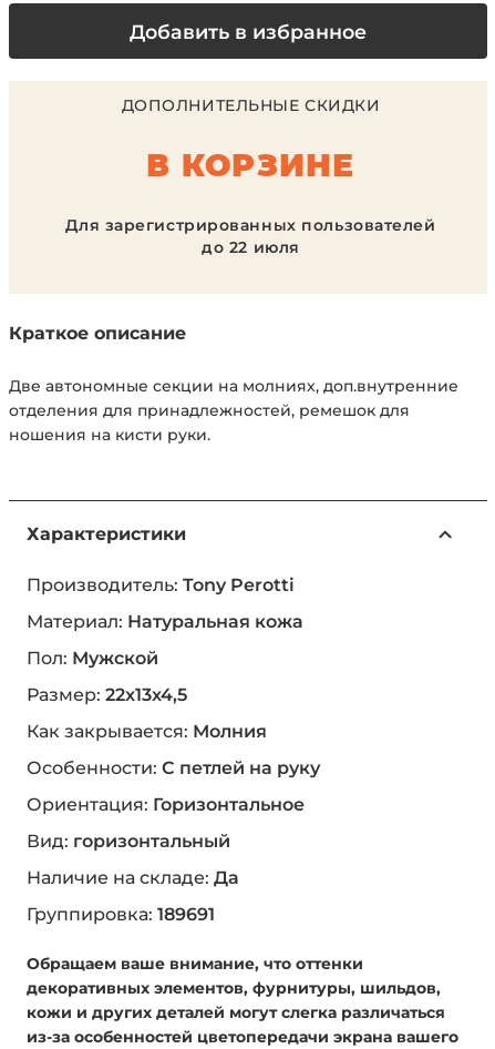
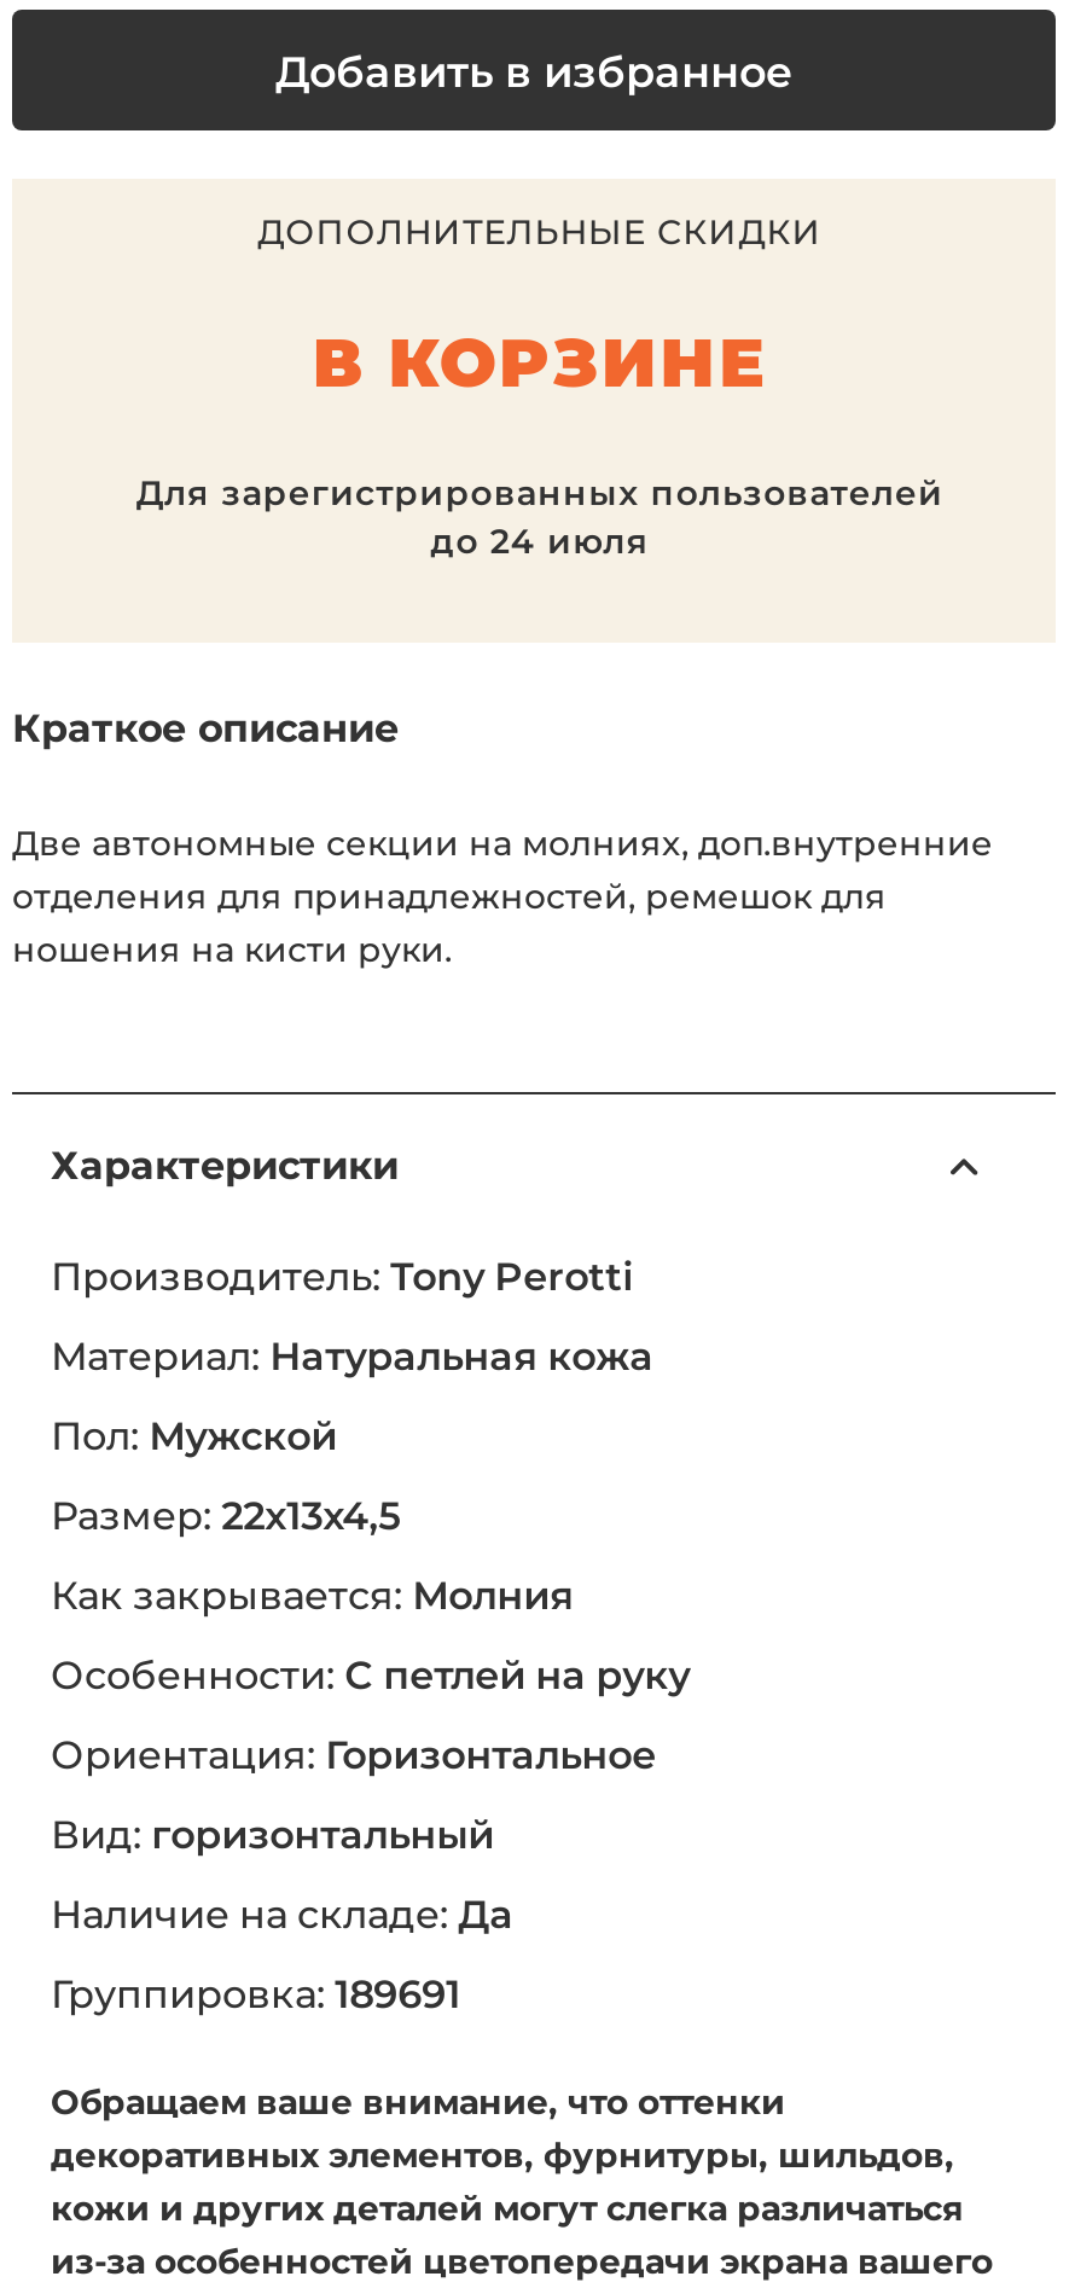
- до 22 июля
+ до 24 июля
